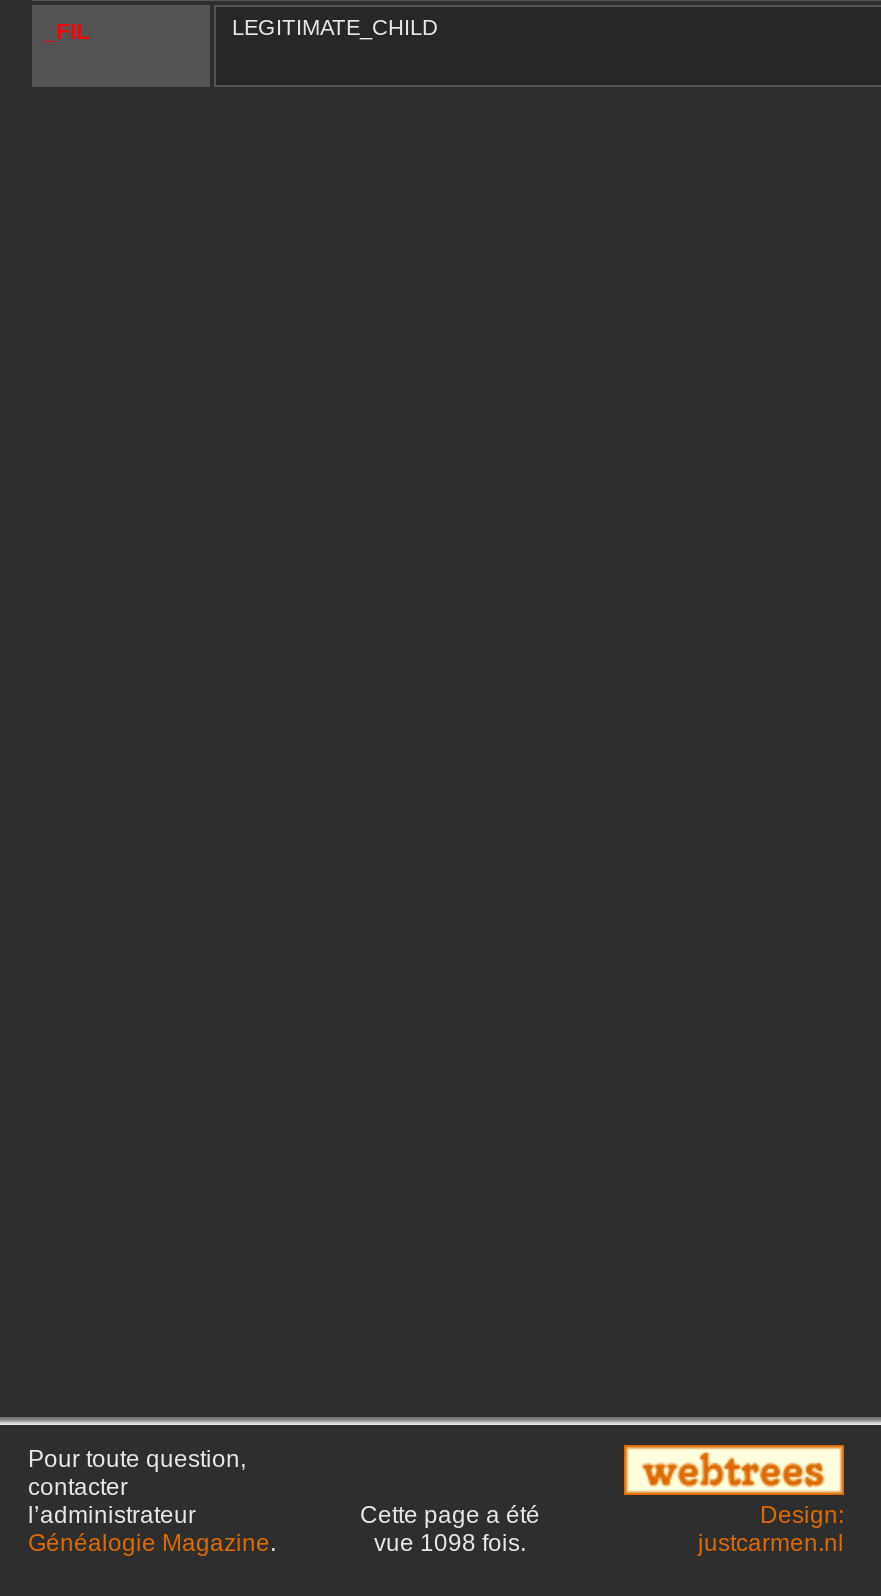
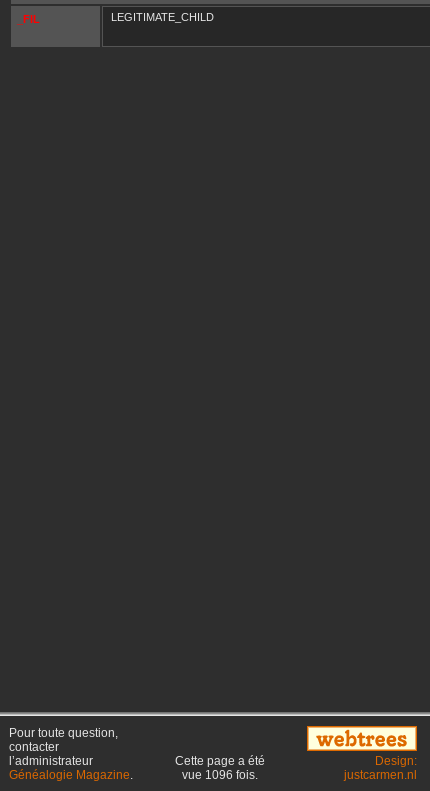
- vue 1098 fois.
+ vue 1096 fois.
